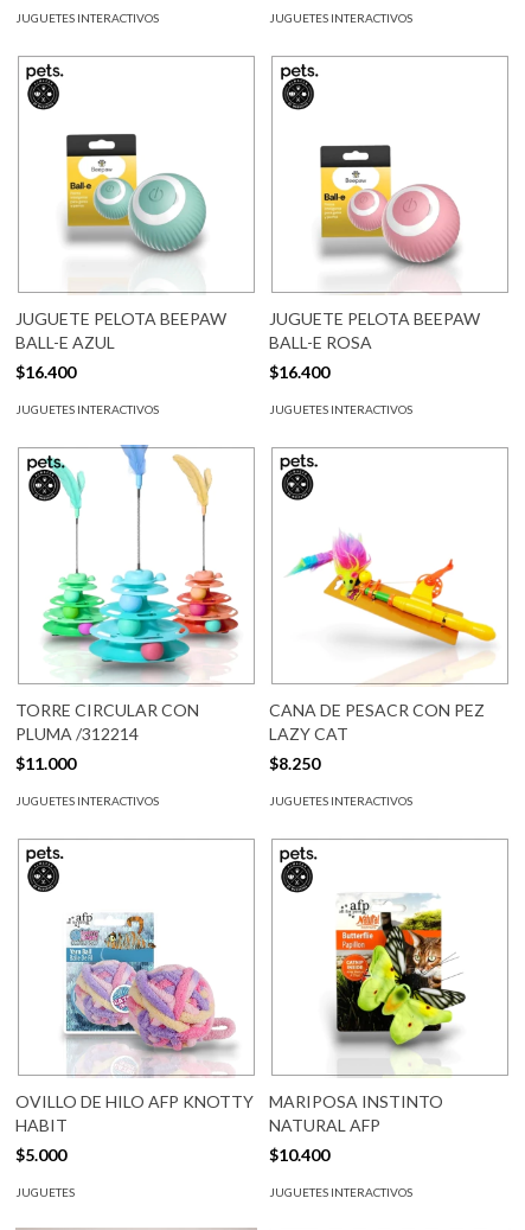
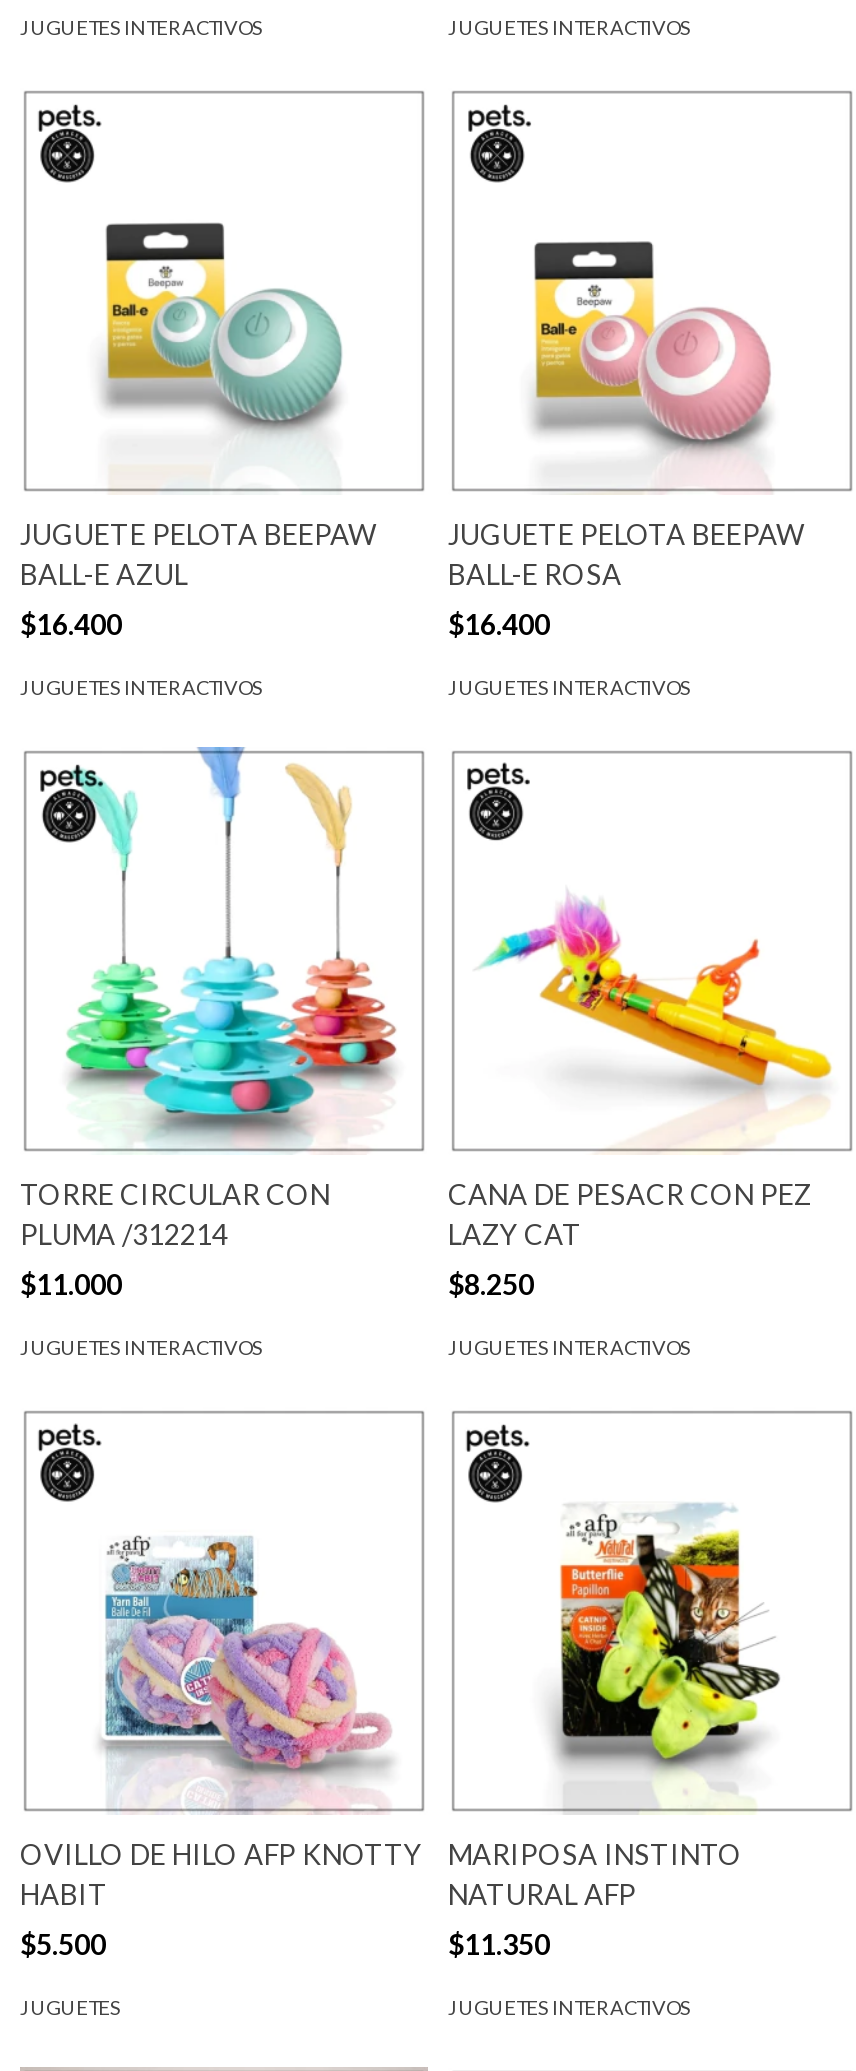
- $5.000
+ $5.500

- $10.400
+ $11.350
